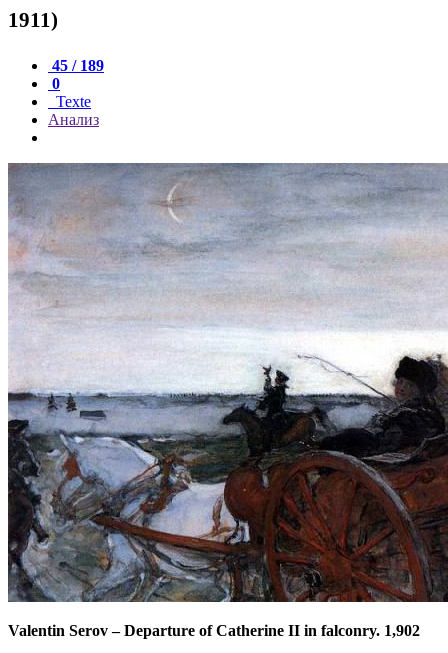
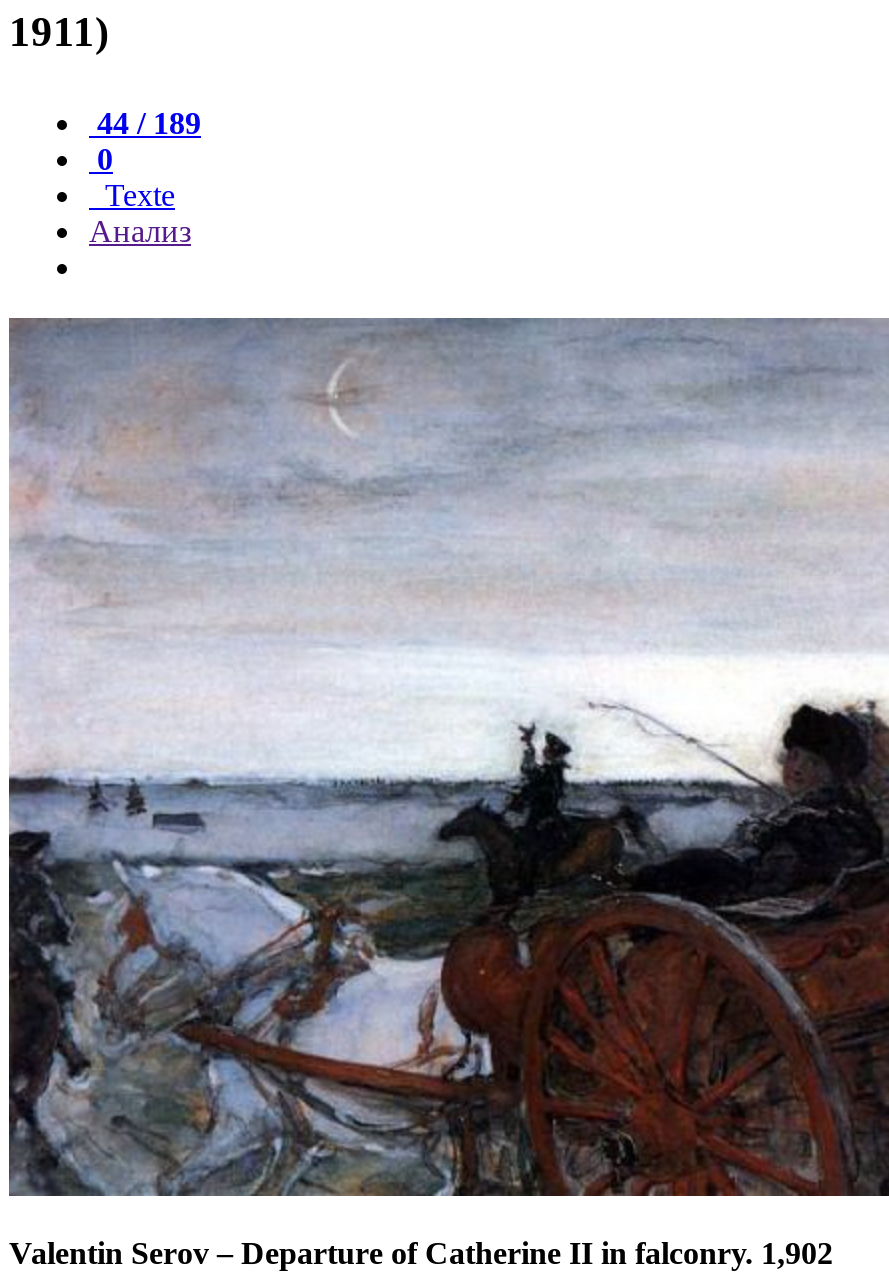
- 45 / 189
+ 44 / 189
